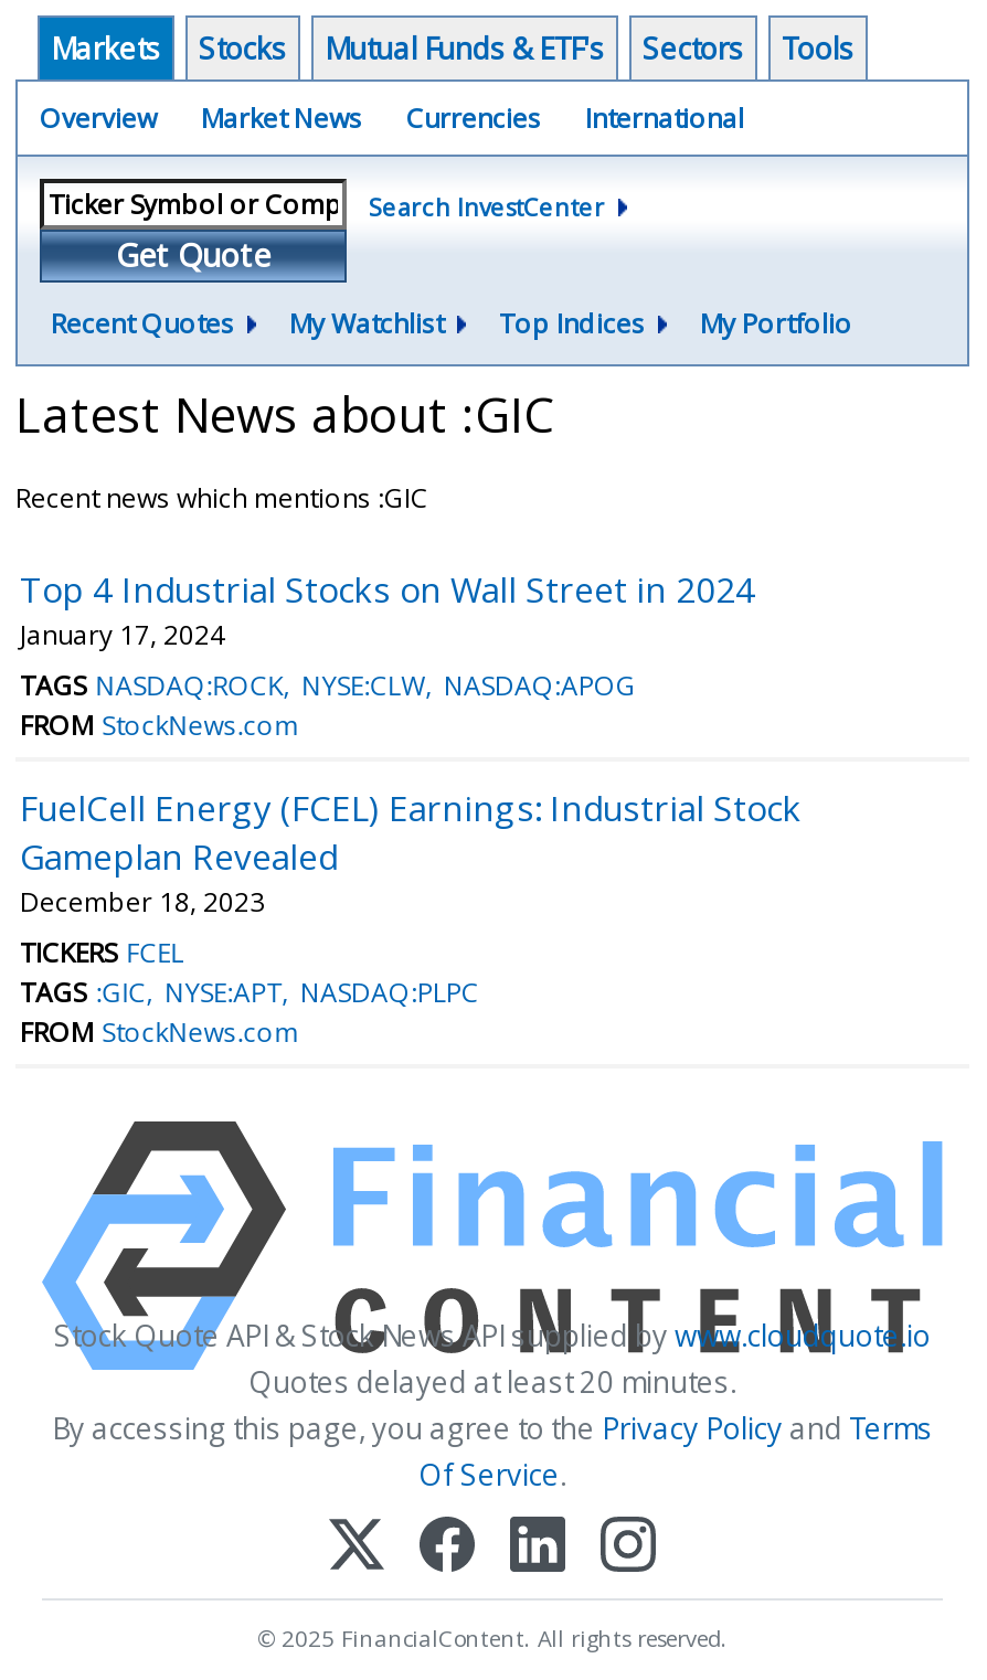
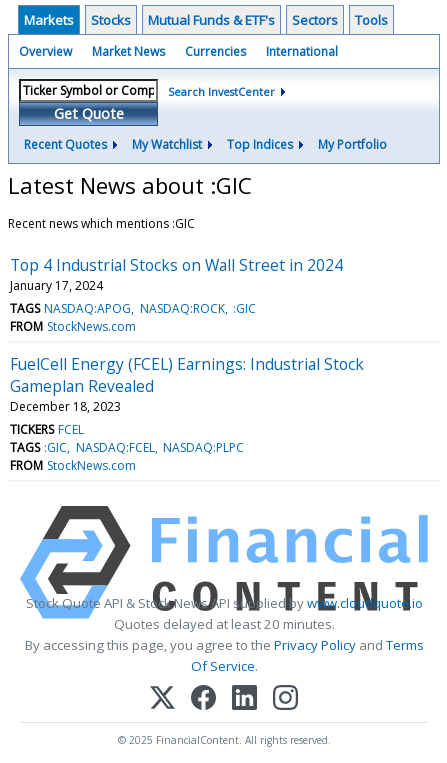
- TAGS NASDAQ:ROCK NYSE:CLW NASDAQ:APOG
+ TAGS NASDAQ:APOG NASDAQ:ROCK :GIC

- TAGS :GIC NYSE:APT NASDAQ:PLPC
+ TAGS :GIC NASDAQ:FCEL NASDAQ:PLPC
